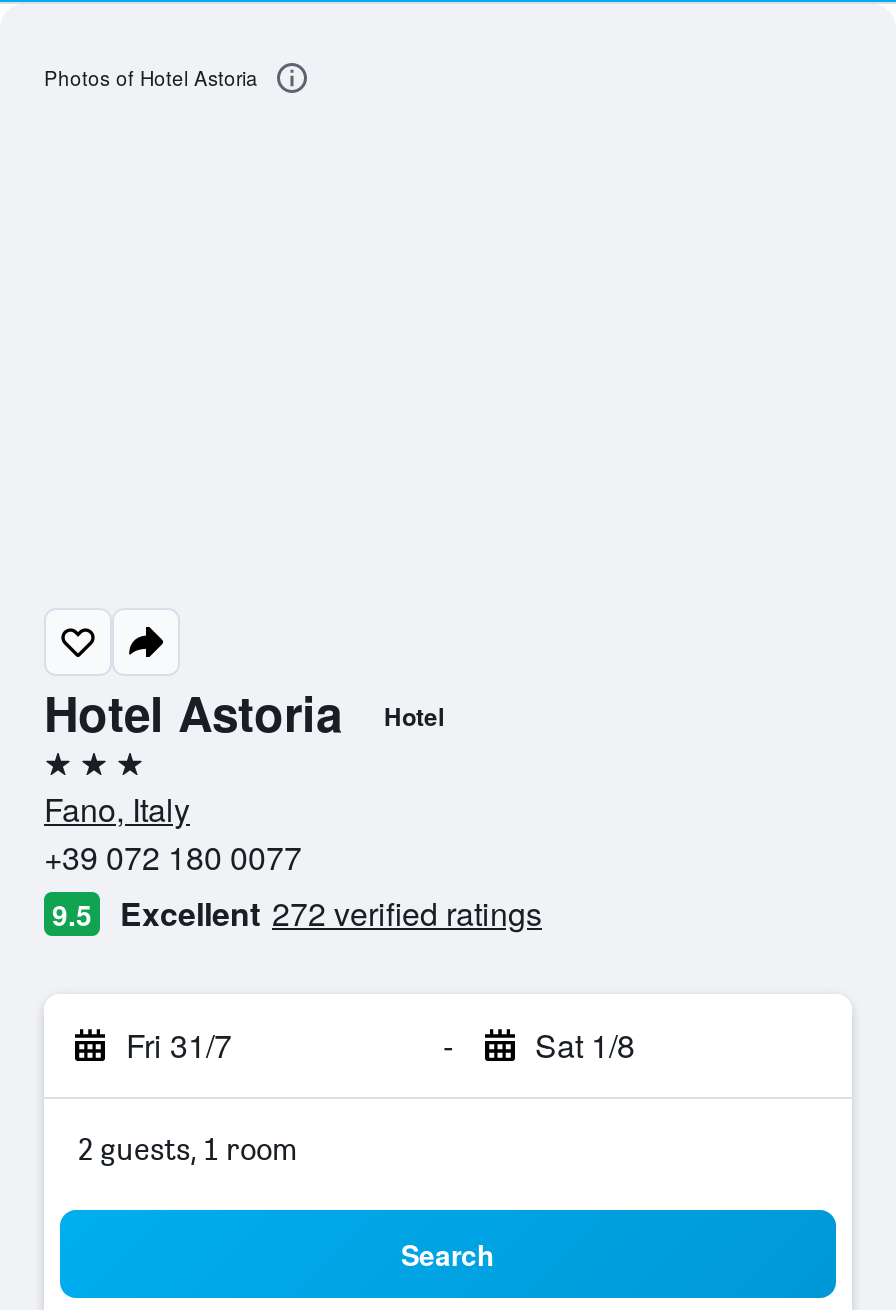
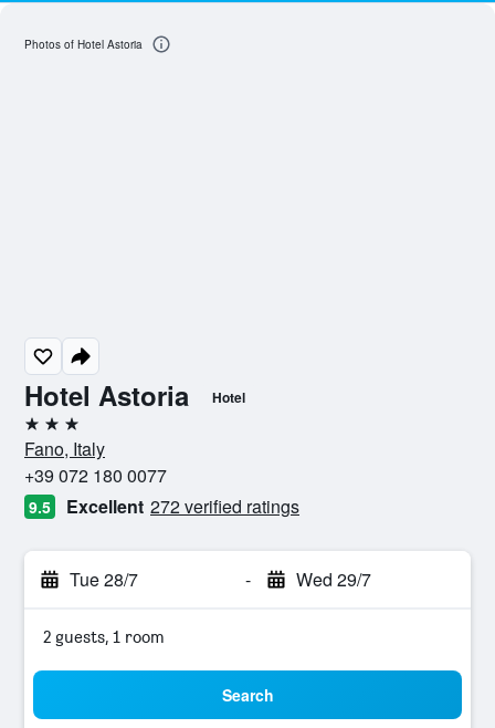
- Fri 31/7
+ Tue 28/7

- Sat 1/8
+ Wed 29/7
